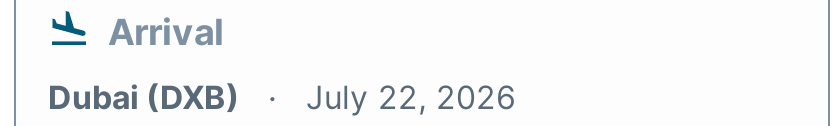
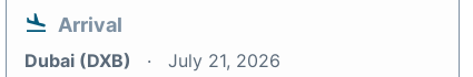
- Dubai (DXB) July 22, 2026
+ Dubai (DXB) July 21, 2026
